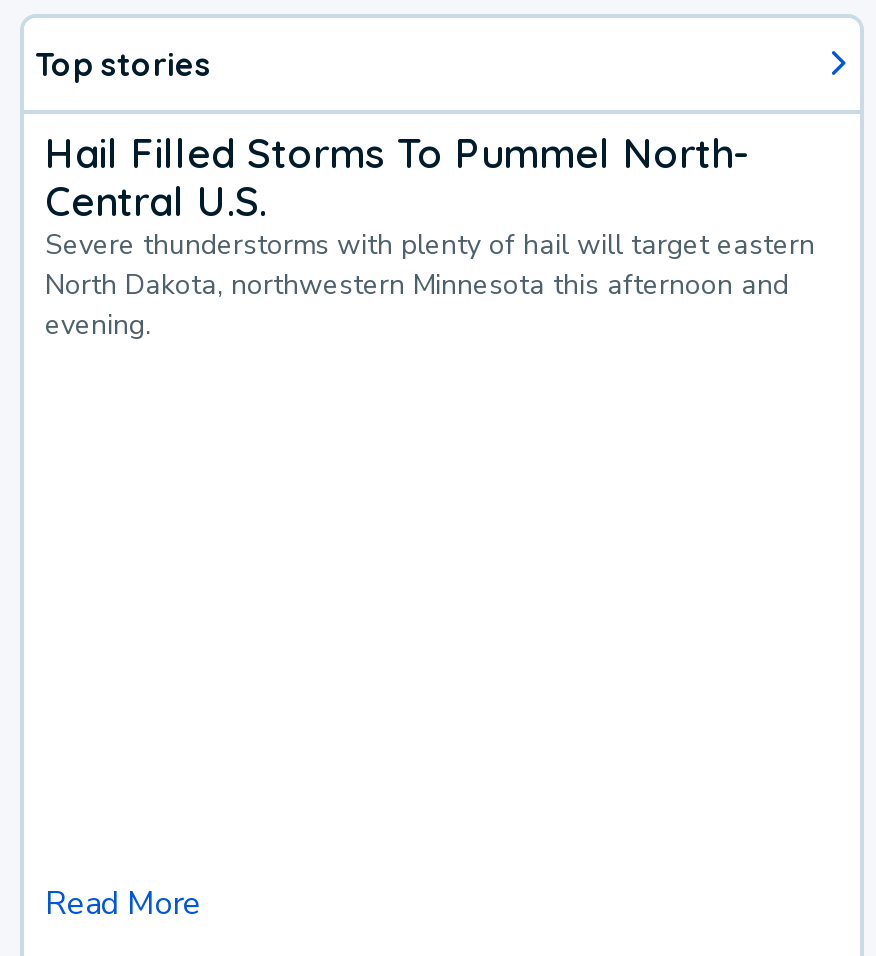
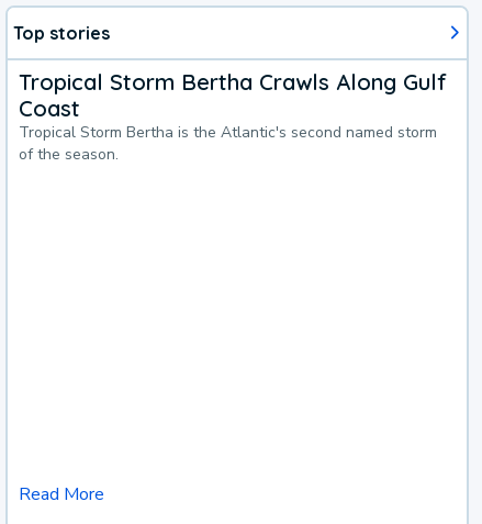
- Hail Filled Storms To Pummel North-
- Central U.S.
- Severe thunderstorms with plenty of hail will target eastern
- North Dakota, northwestern Minnesota this afternoon and
- evening.
+ Tropical Storm Bertha Crawls Along Gulf
+ Coast
+ Tropical Storm Bertha is the Atlantic's second named storm
+ of the season.
